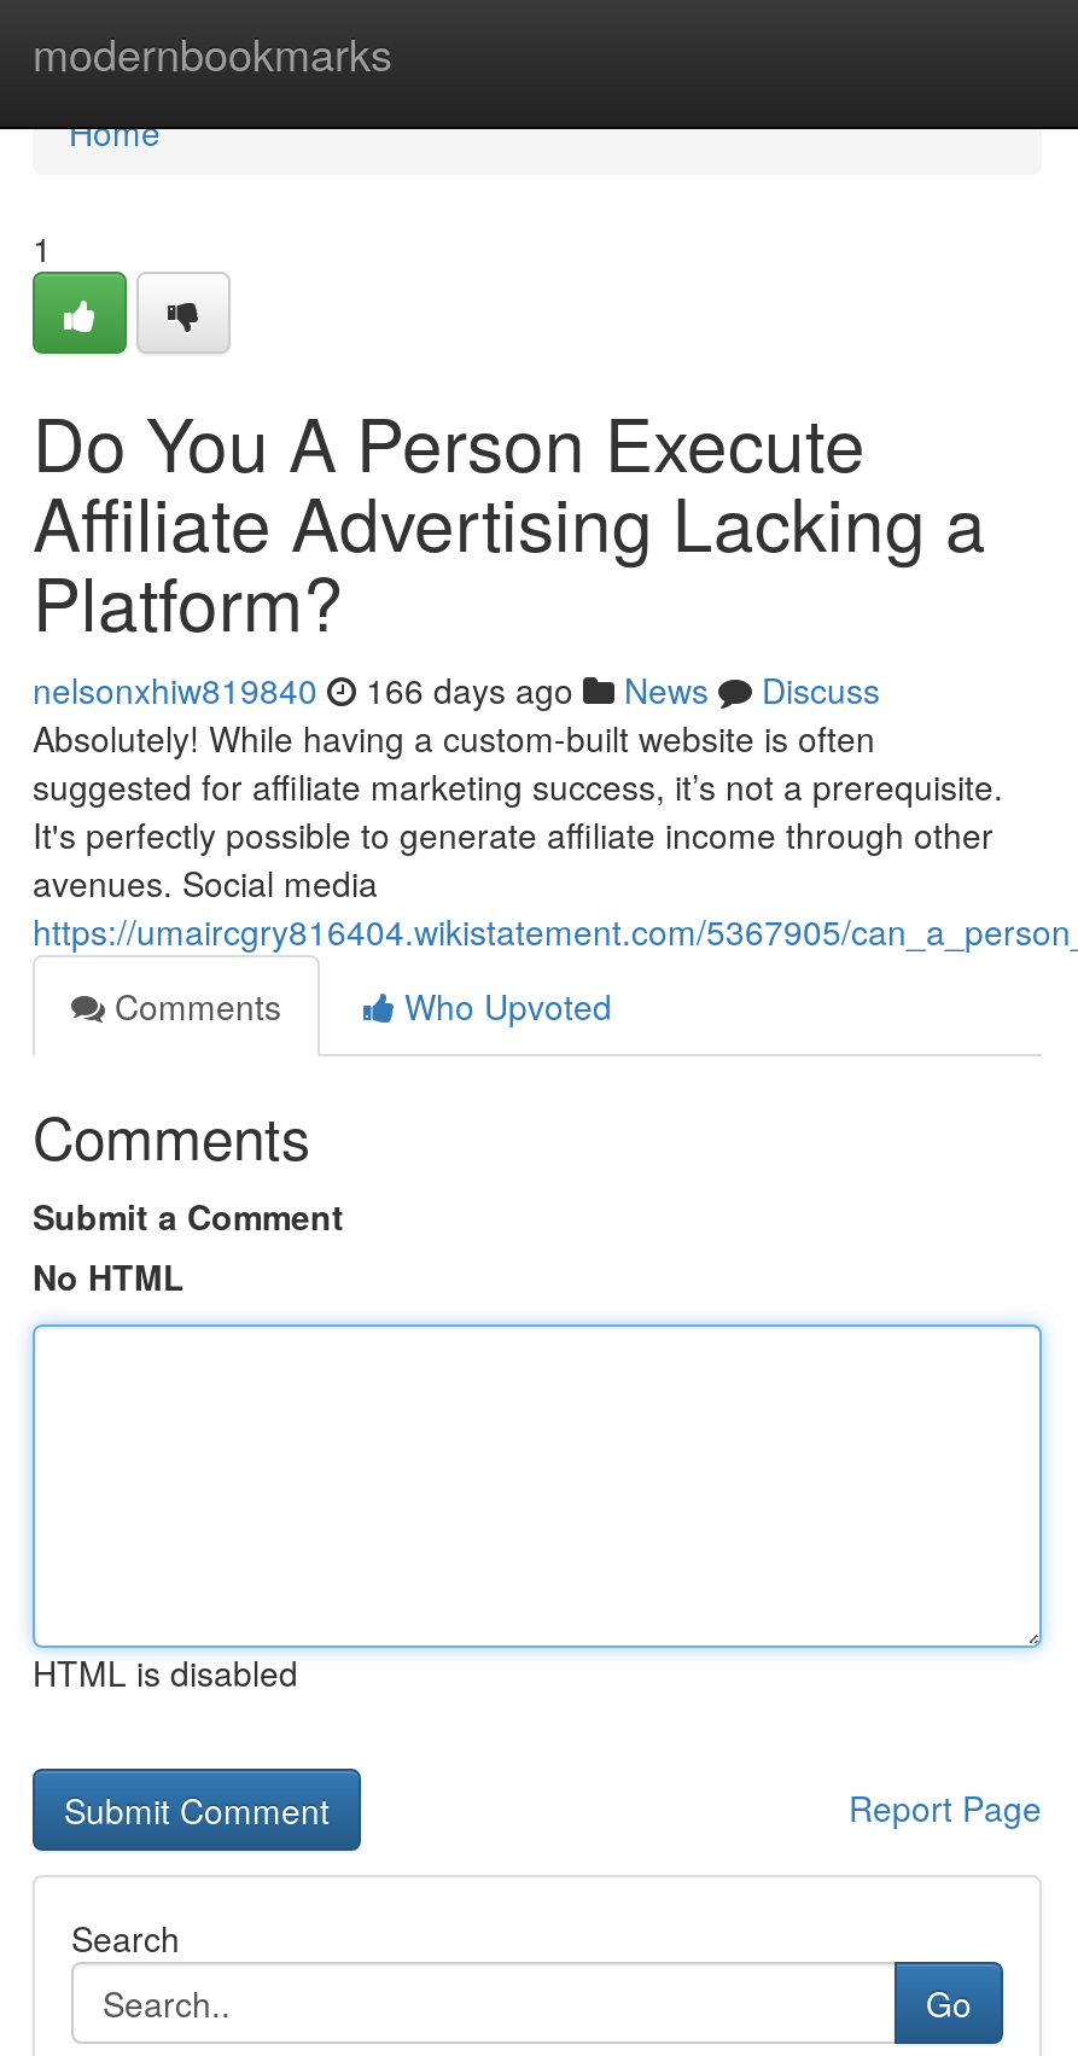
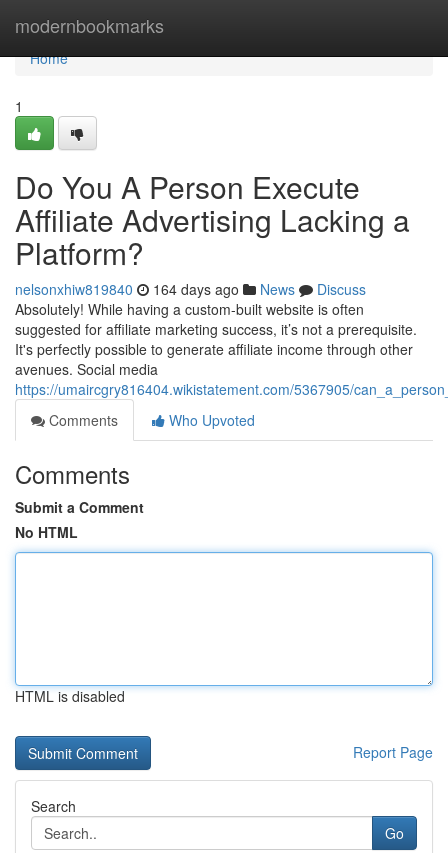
- nelsonxhiw819840 166 days ago News Discuss
+ nelsonxhiw819840 164 days ago News Discuss
